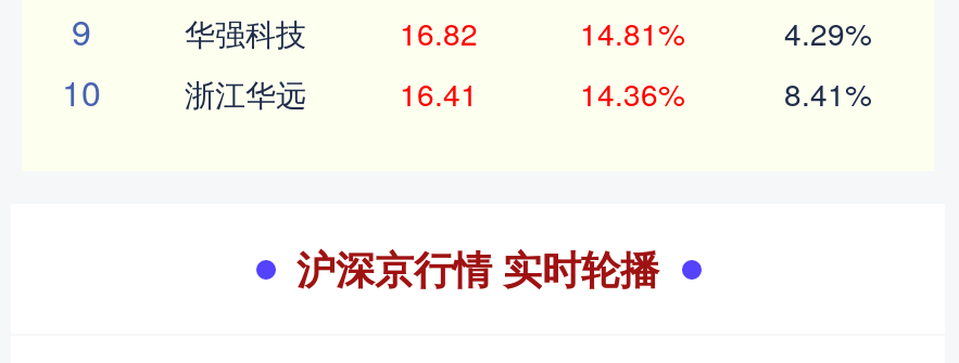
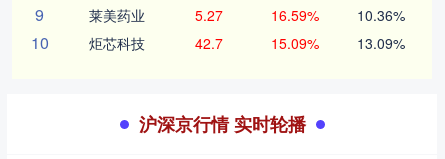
- 华强科技
- 16.82
- 14.81%
- 4.29%
+ 莱美药业
+ 5.27
+ 16.59%
+ 10.36%

- 浙江华远
- 16.41
- 14.36%
- 8.41%
+ 炬芯科技
+ 42.7
+ 15.09%
+ 13.09%
